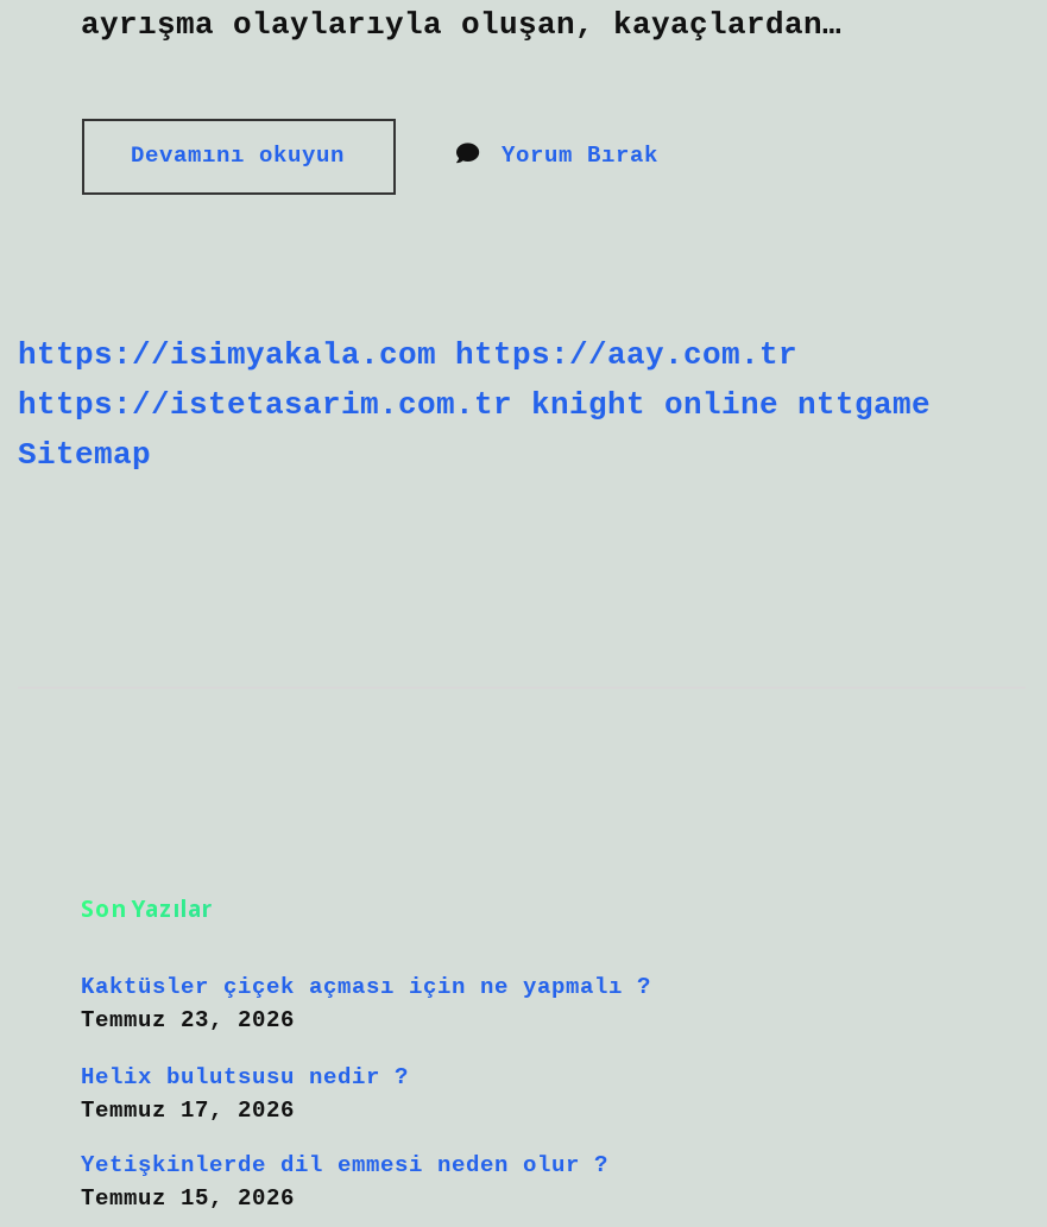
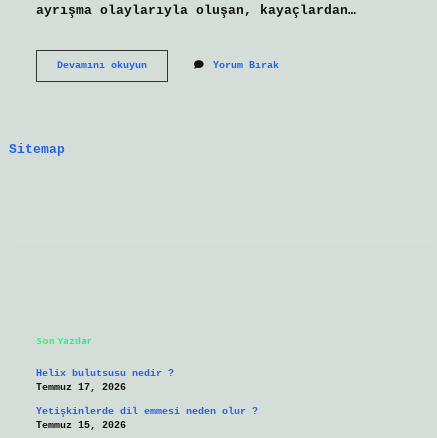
- https://isimyakala.com https://aay.com.tr
- https://istetasarim.com.tr knight online nttgame

- Kaktüsler çiçek açması için ne yapmalı ?
- Temmuz 23, 2026
